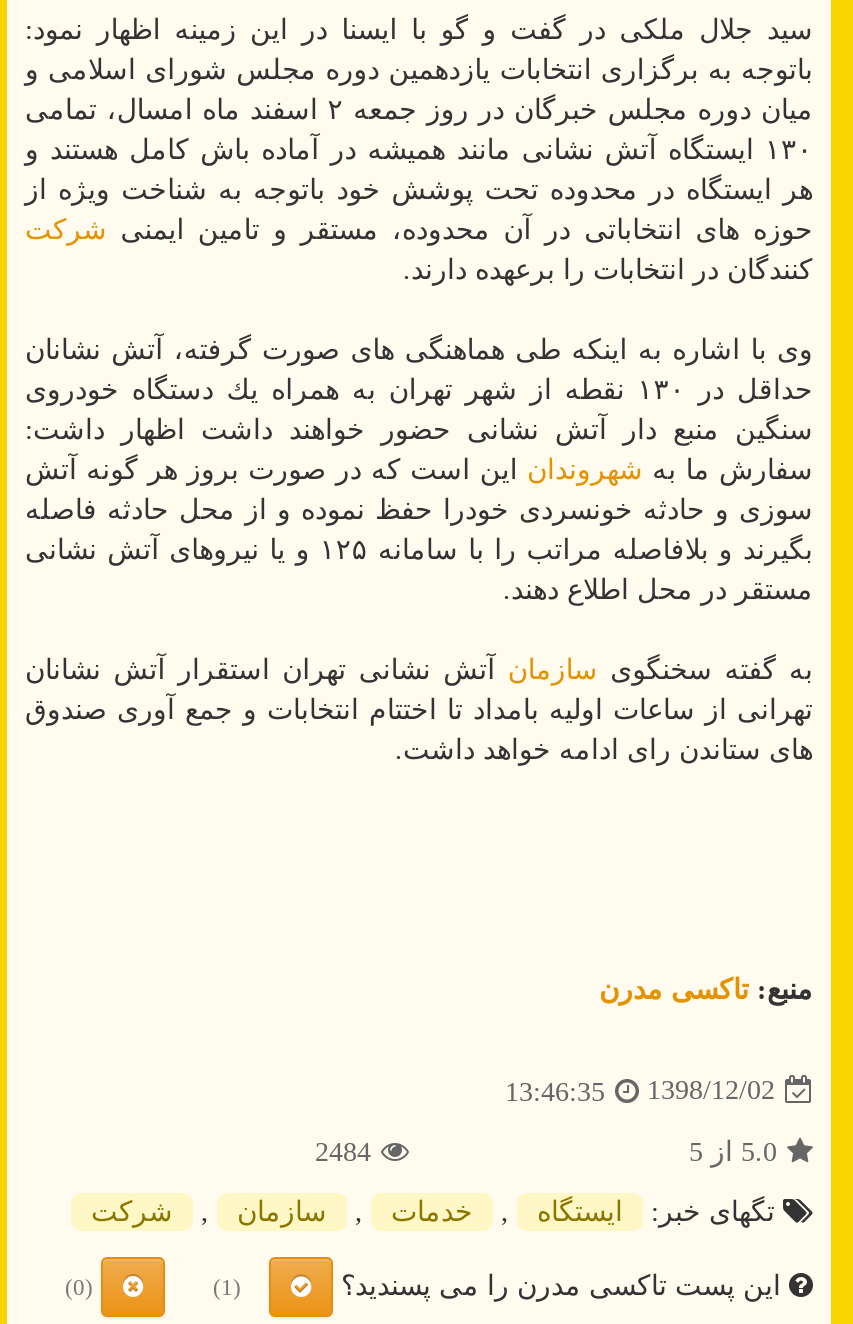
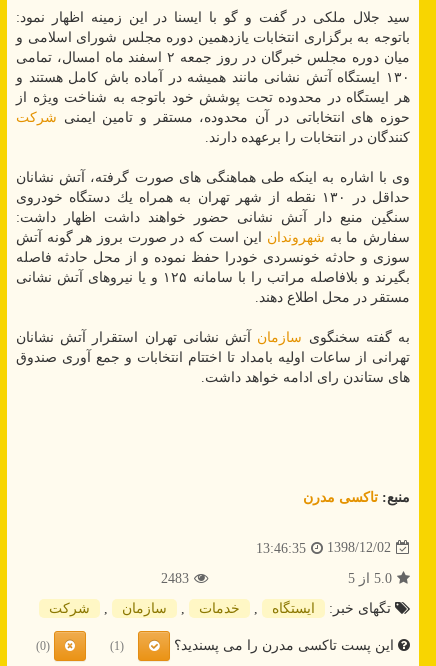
- 2484
+ 2483
